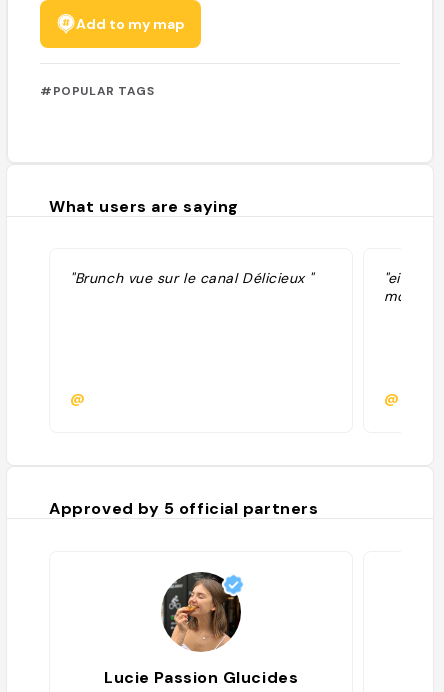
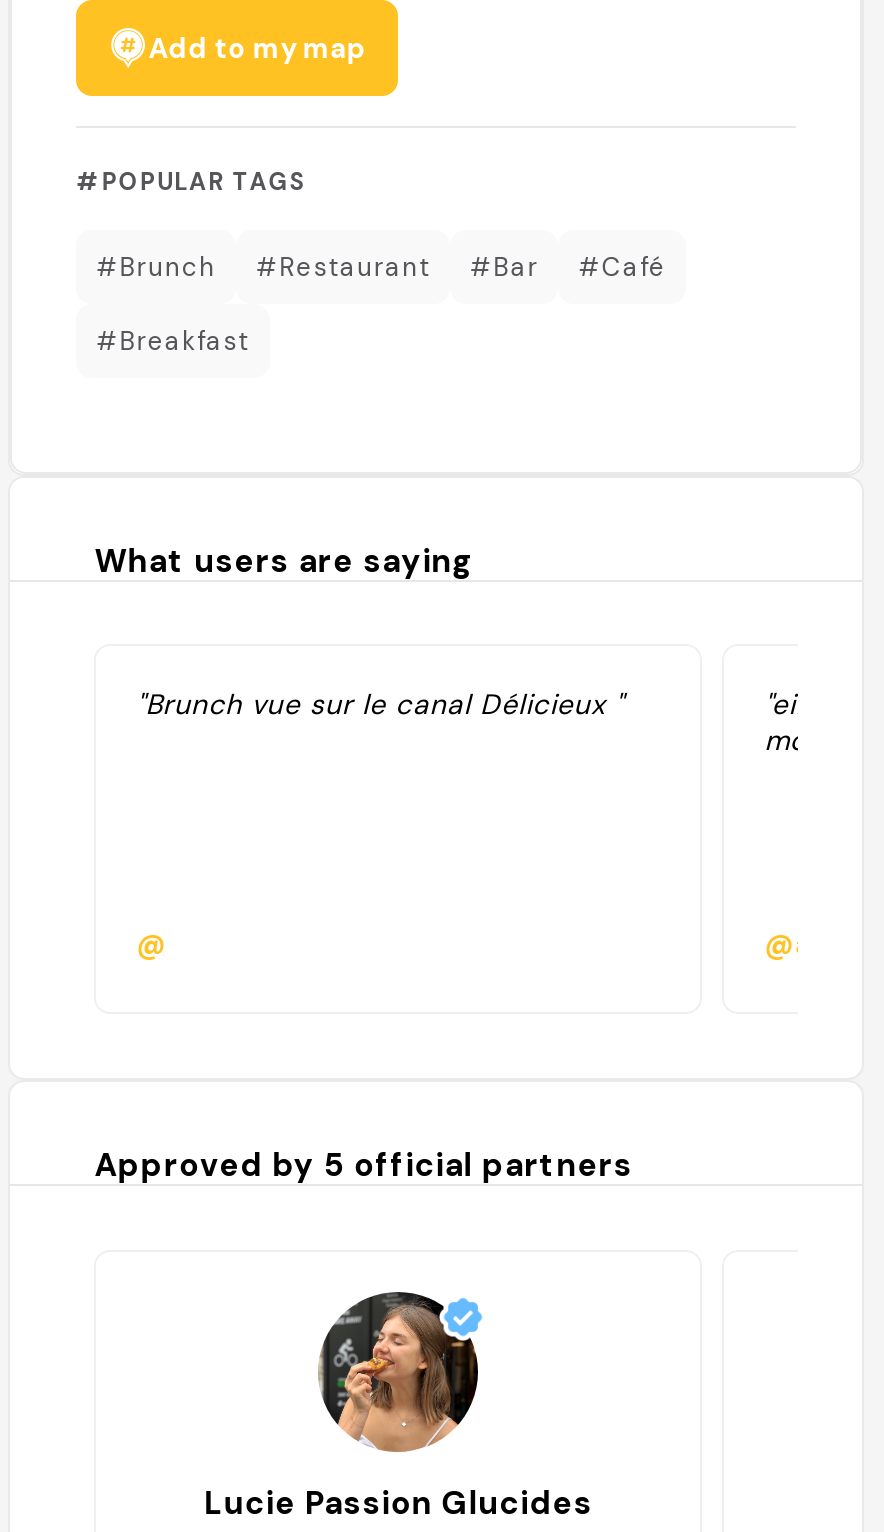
+ #Brunch
+ #Restaurant
+ #Bar
+ #Café
+ #Breakfast
